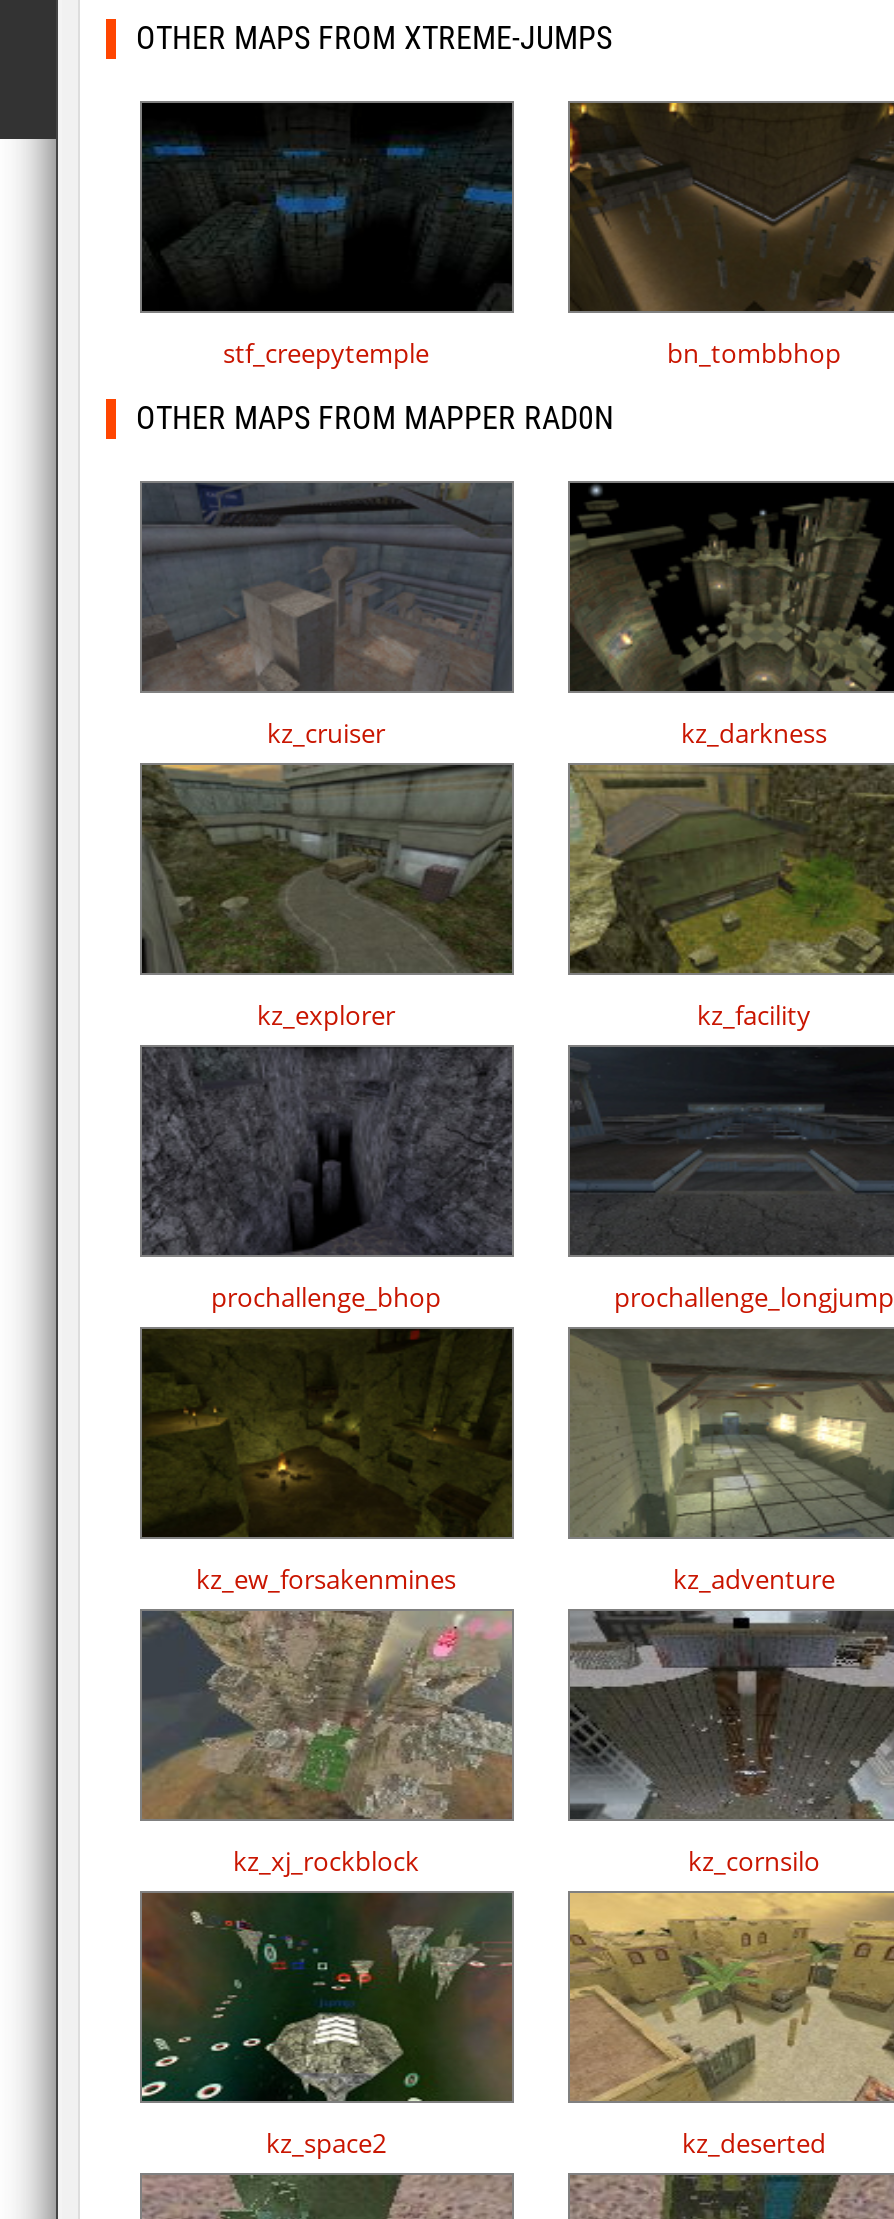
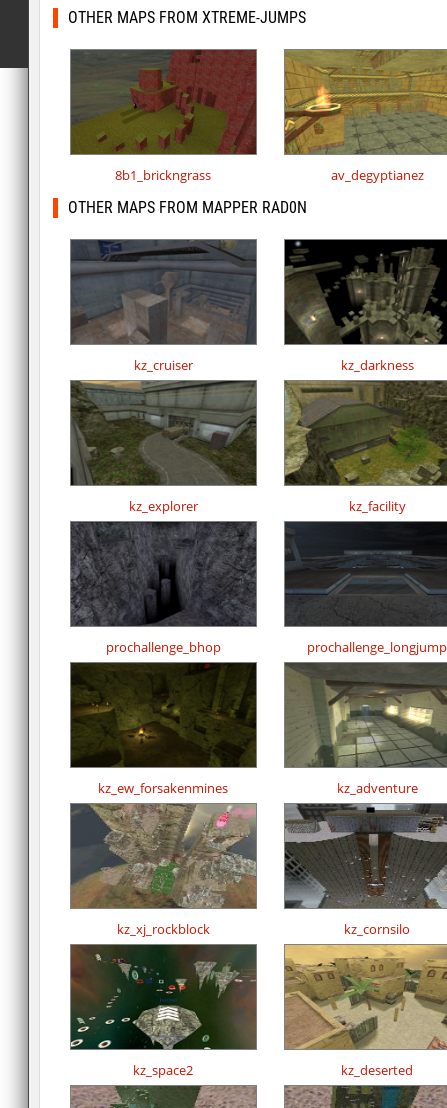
- [image]
- stf_creepytemple
- bn_tombbhop
+ [image]
+ 8b1_brickngrass
+ av_degyptianez

- [image]
+ [image]
